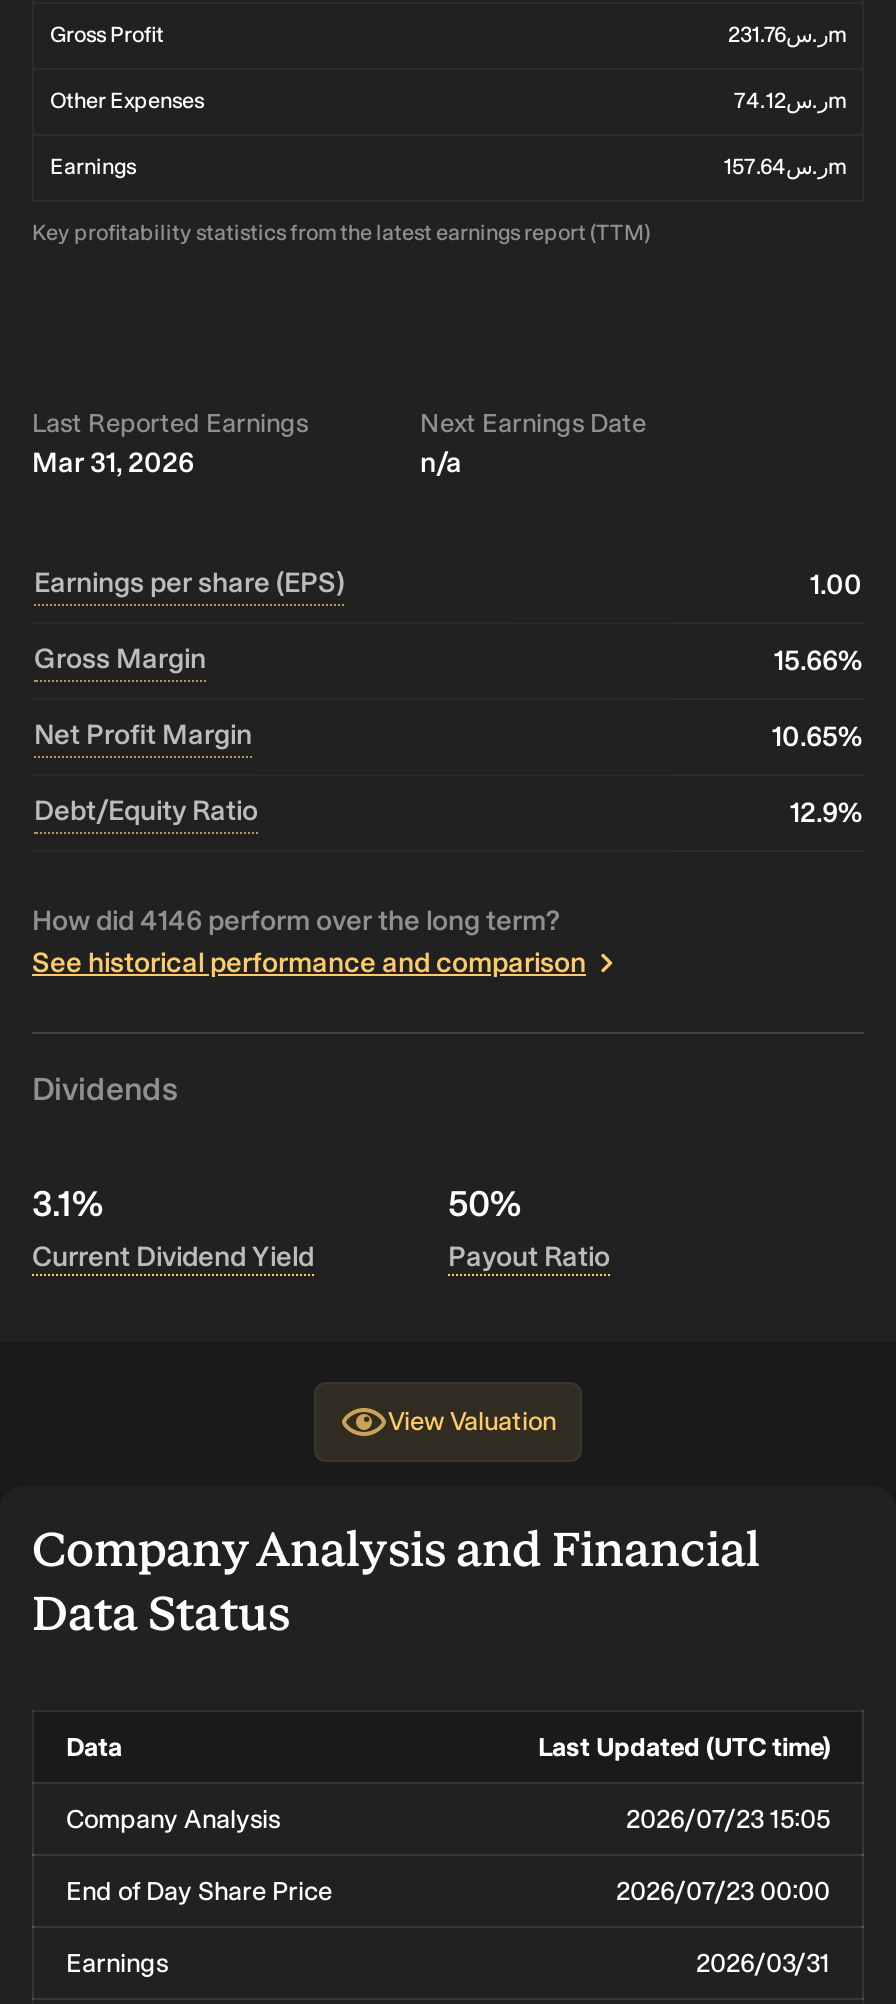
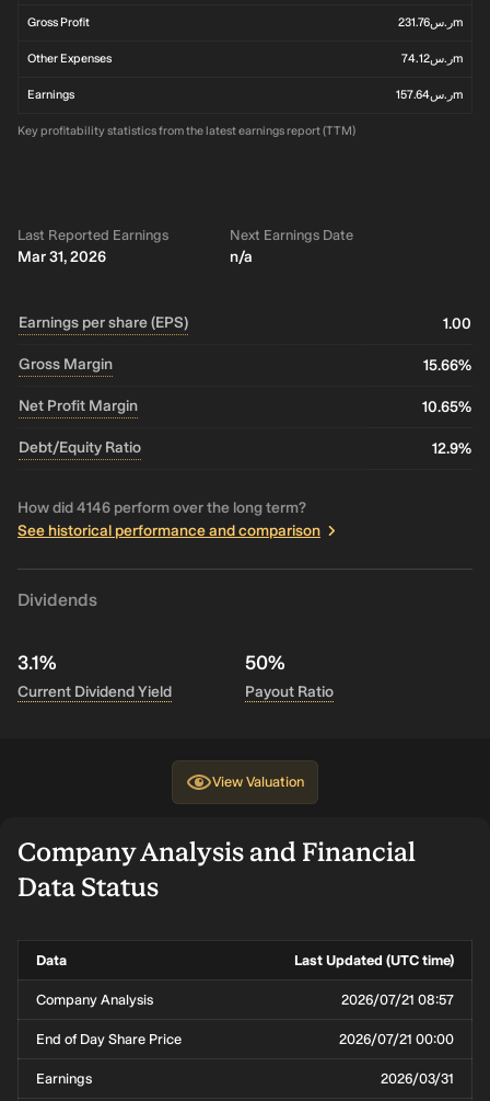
- 2026/07/23 15:05
+ 2026/07/21 08:57

- 2026/07/23 00:00
+ 2026/07/21 00:00
